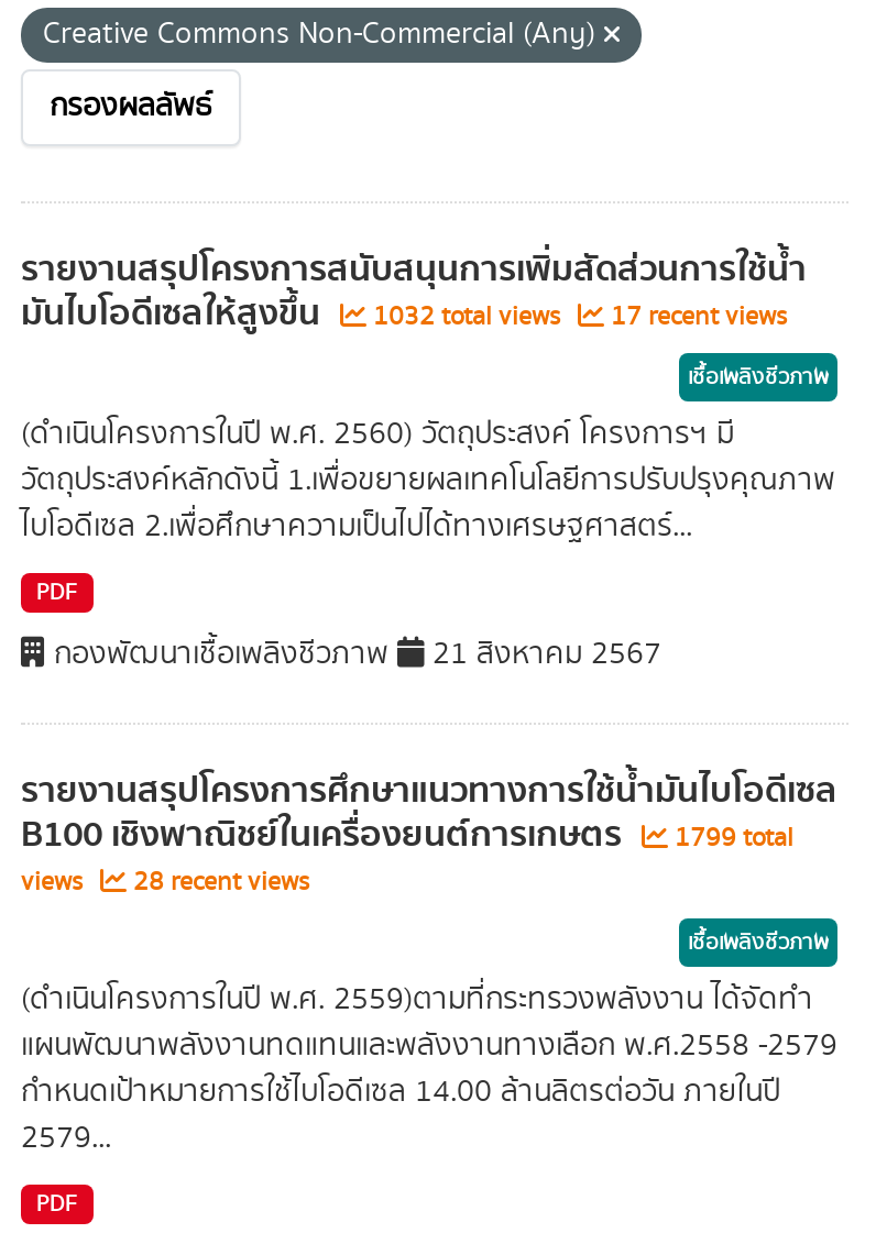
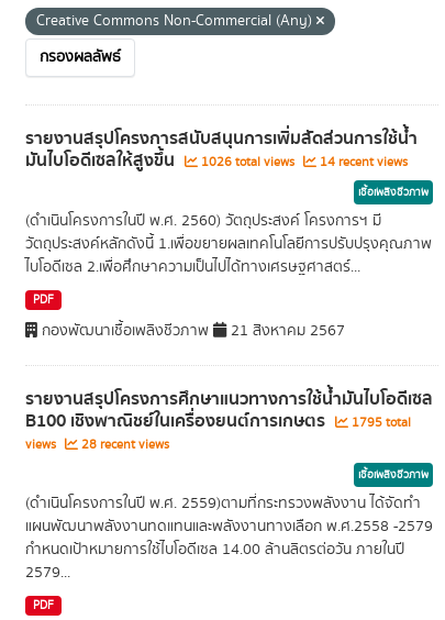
- 1032 total views
+ 1026 total views

- 17 recent views
+ 14 recent views

- B100 เชิงพาณิชย์ในเครื่องยนต์การเกษตร 1799 total
+ B100 เชิงพาณิชย์ในเครื่องยนต์การเกษตร 1795 total
